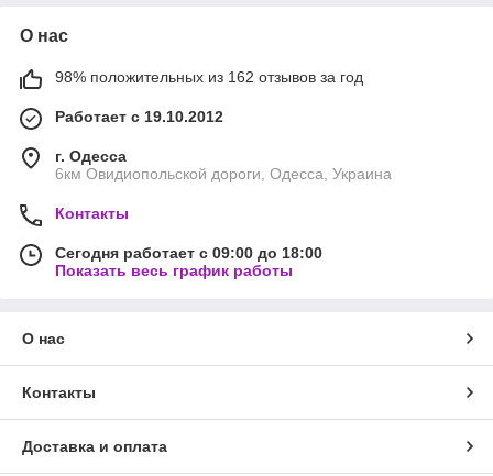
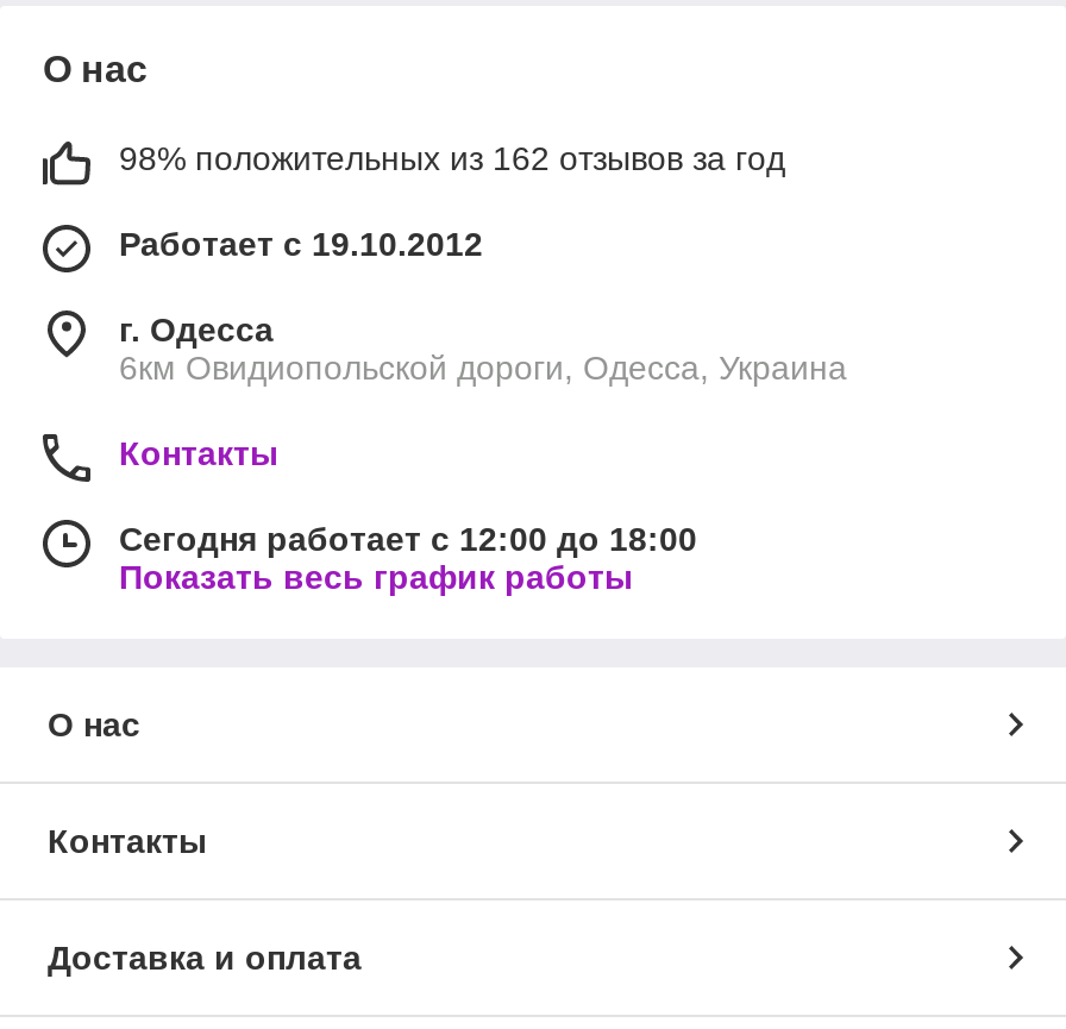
- Сегодня работает с 09:00 до 18:00
+ Сегодня работает с 12:00 до 18:00
